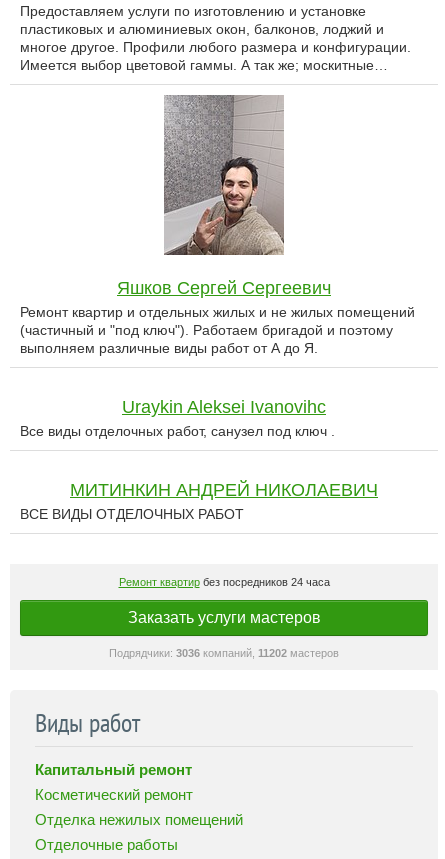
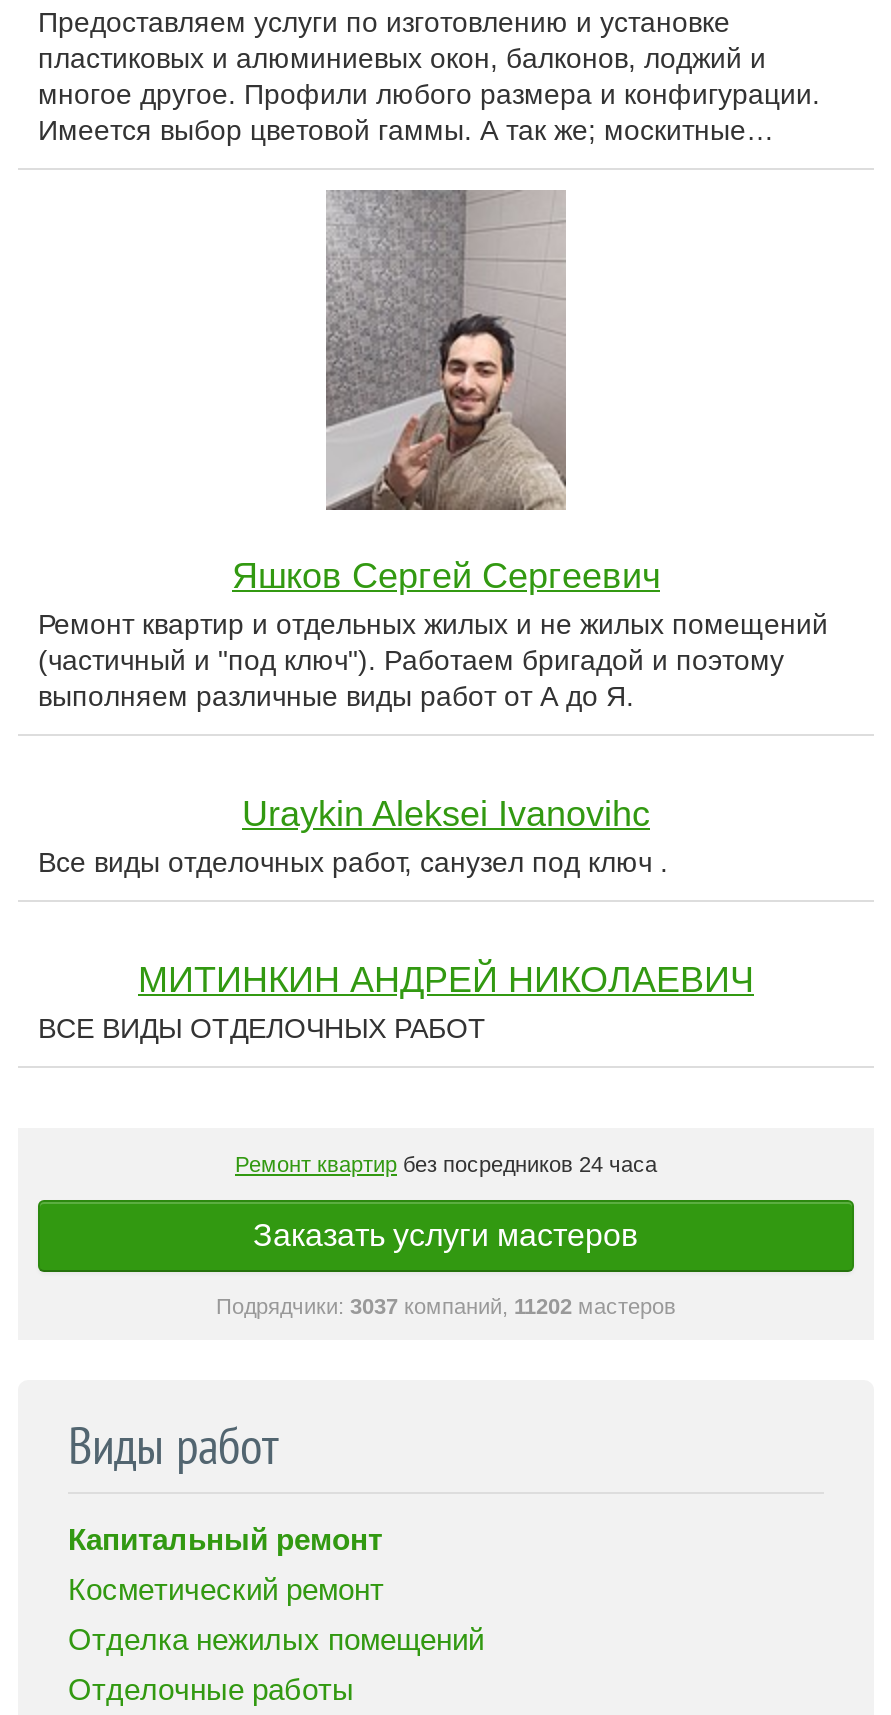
- Подрядчики: 3036 компаний, 11202 мастеров
+ Подрядчики: 3037 компаний, 11202 мастеров
